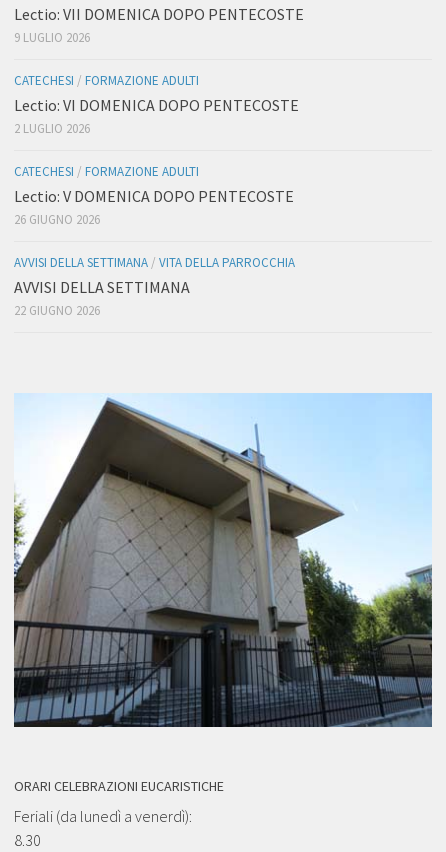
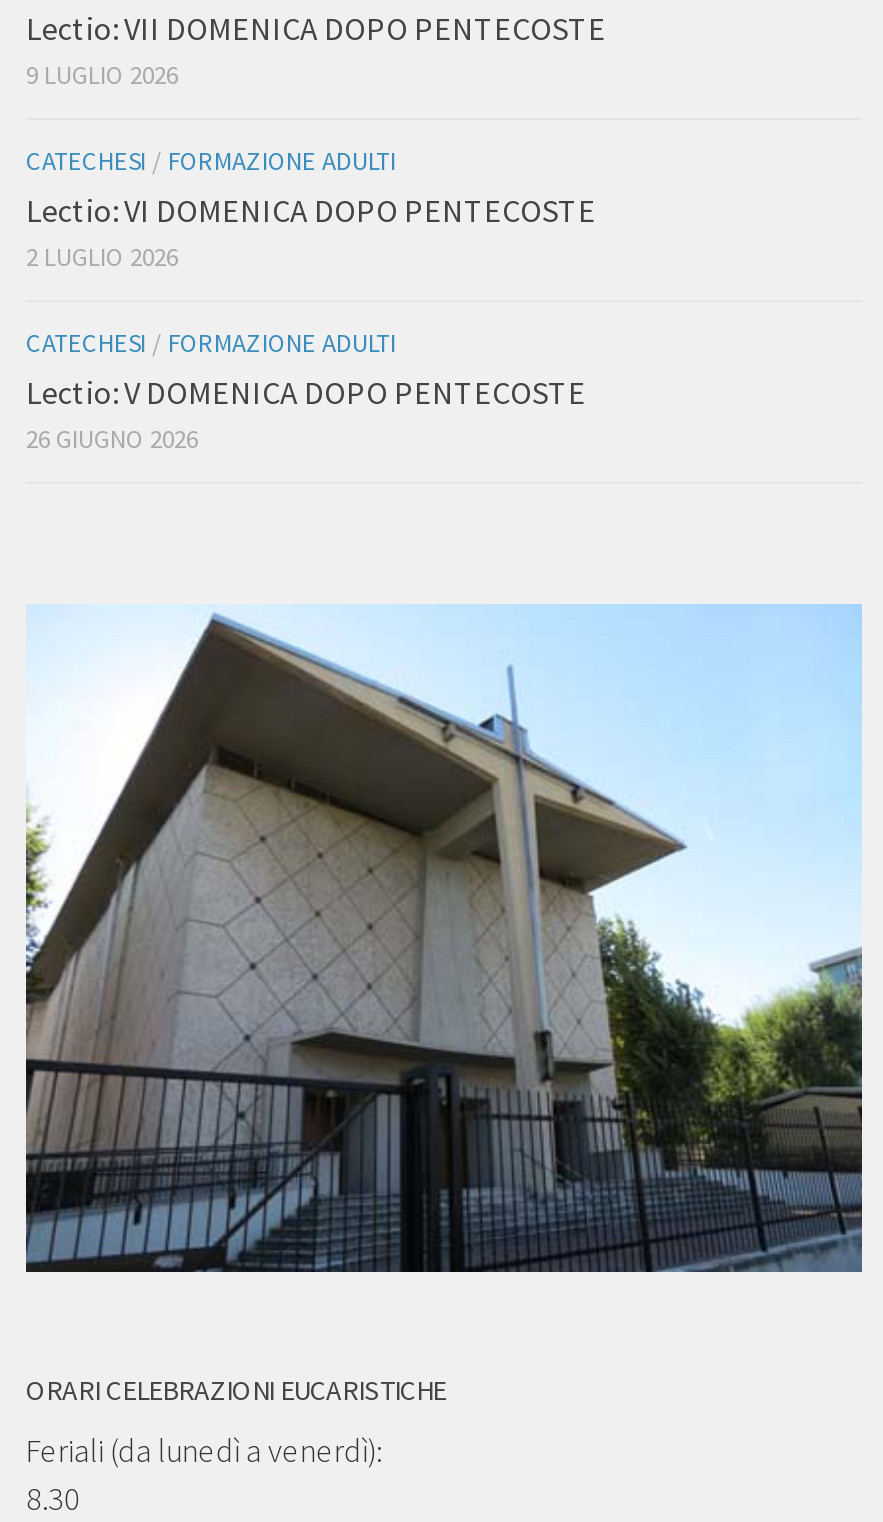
- AVVISI DELLA SETTIMANA / VITA DELLA PARROCCHIA
- AVVISI DELLA SETTIMANA
- 22 GIUGNO 2026
